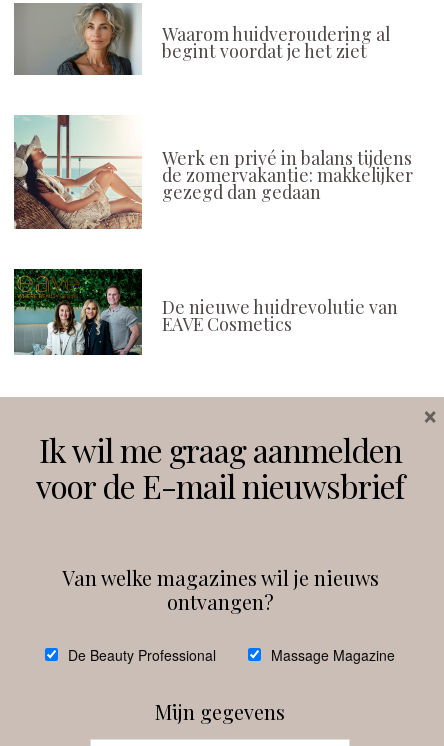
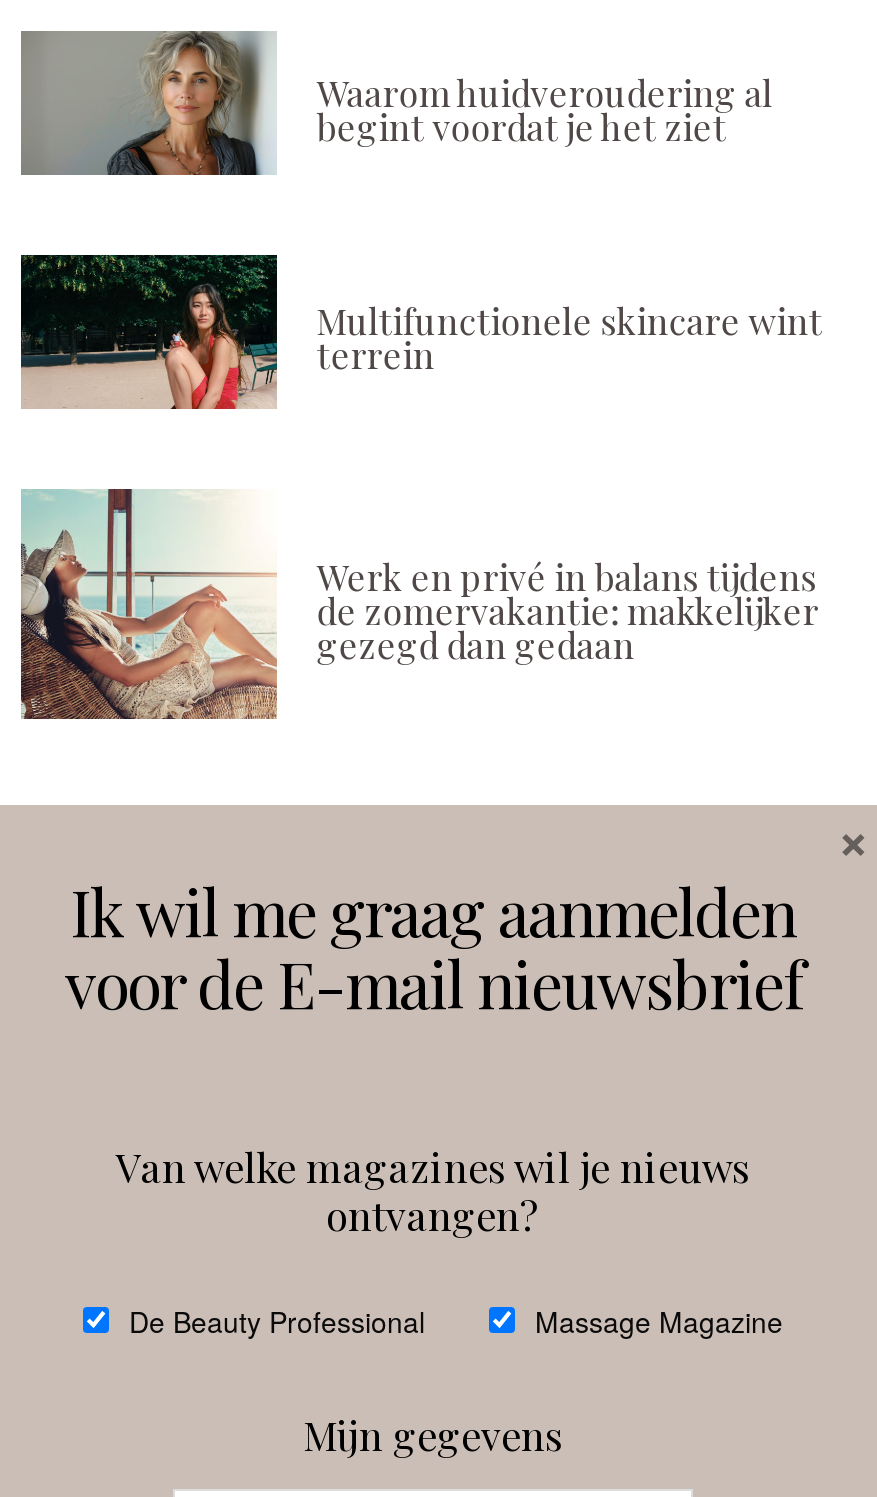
+ [image]
+ Multifunctionele skincare wint
+ terrein

moved down: [image] | Werk en privé in balans tijdens | de zomervakantie: makkelijker | gezegd dan gedaan

- [image]
- De nieuwe huidrevolutie van
- EAVE Cosmetics
